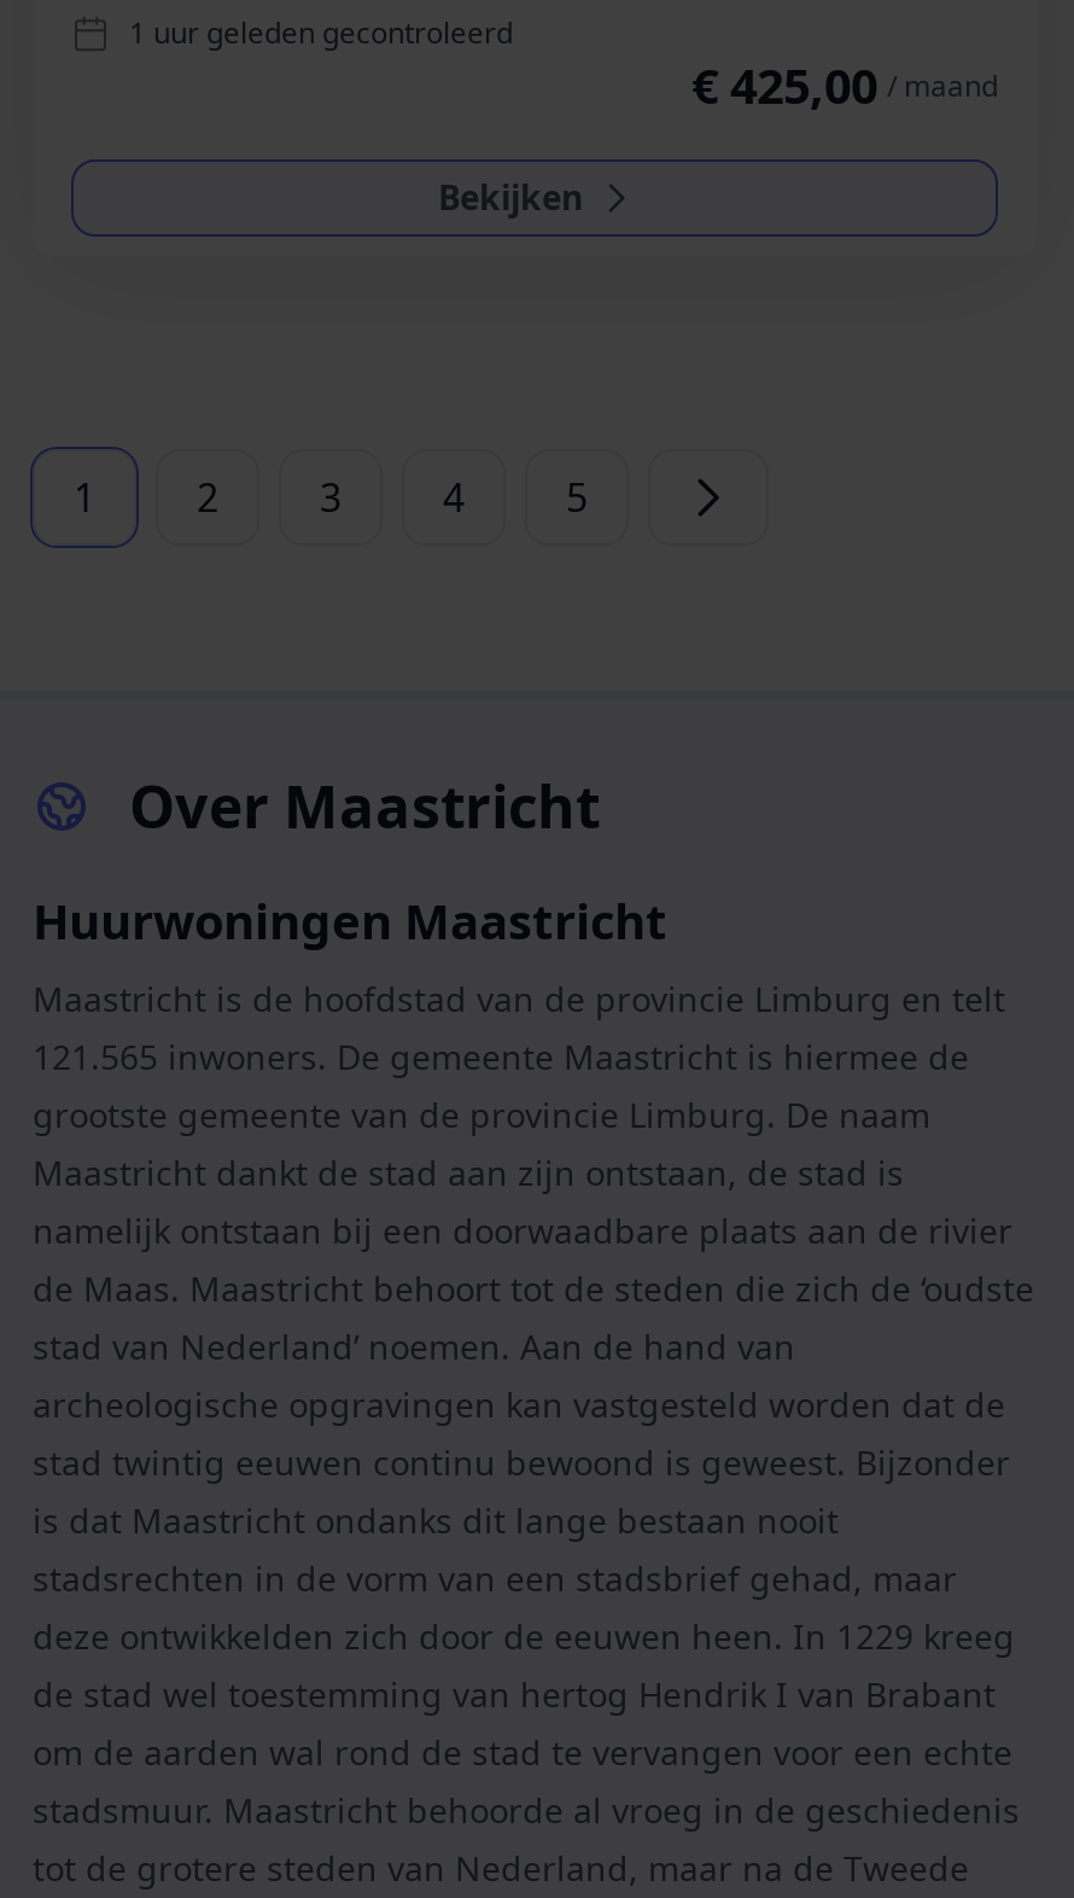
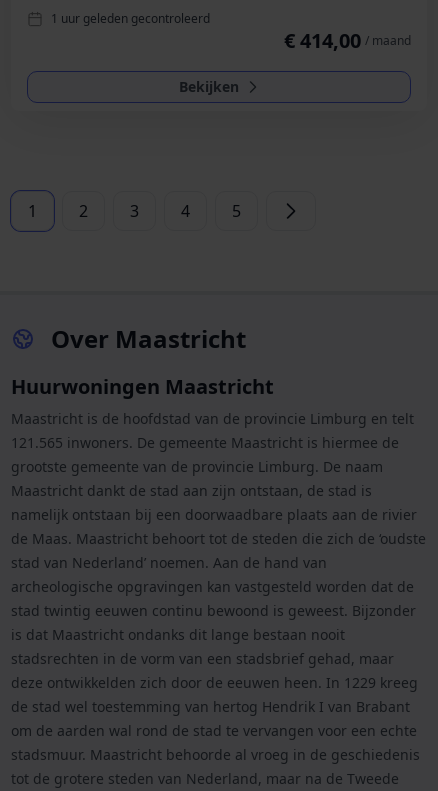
- € 425,00 / maand
+ € 414,00 / maand
